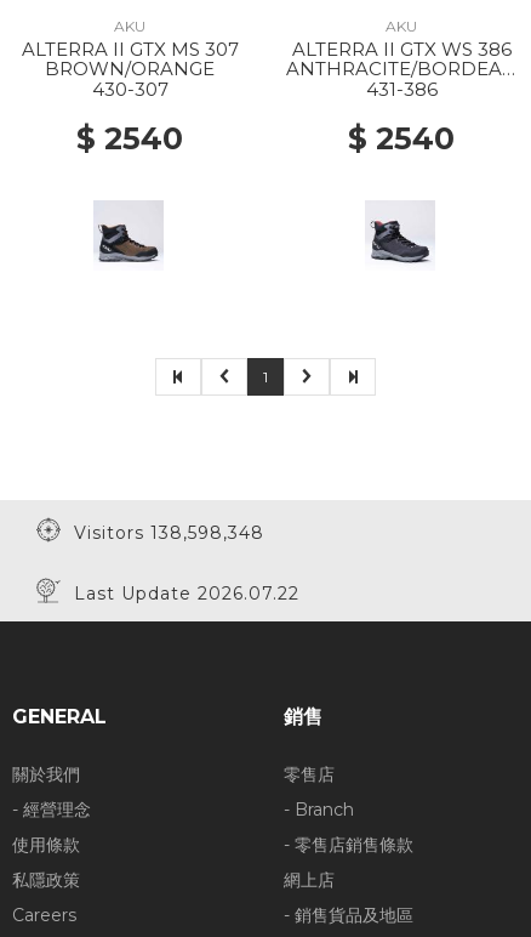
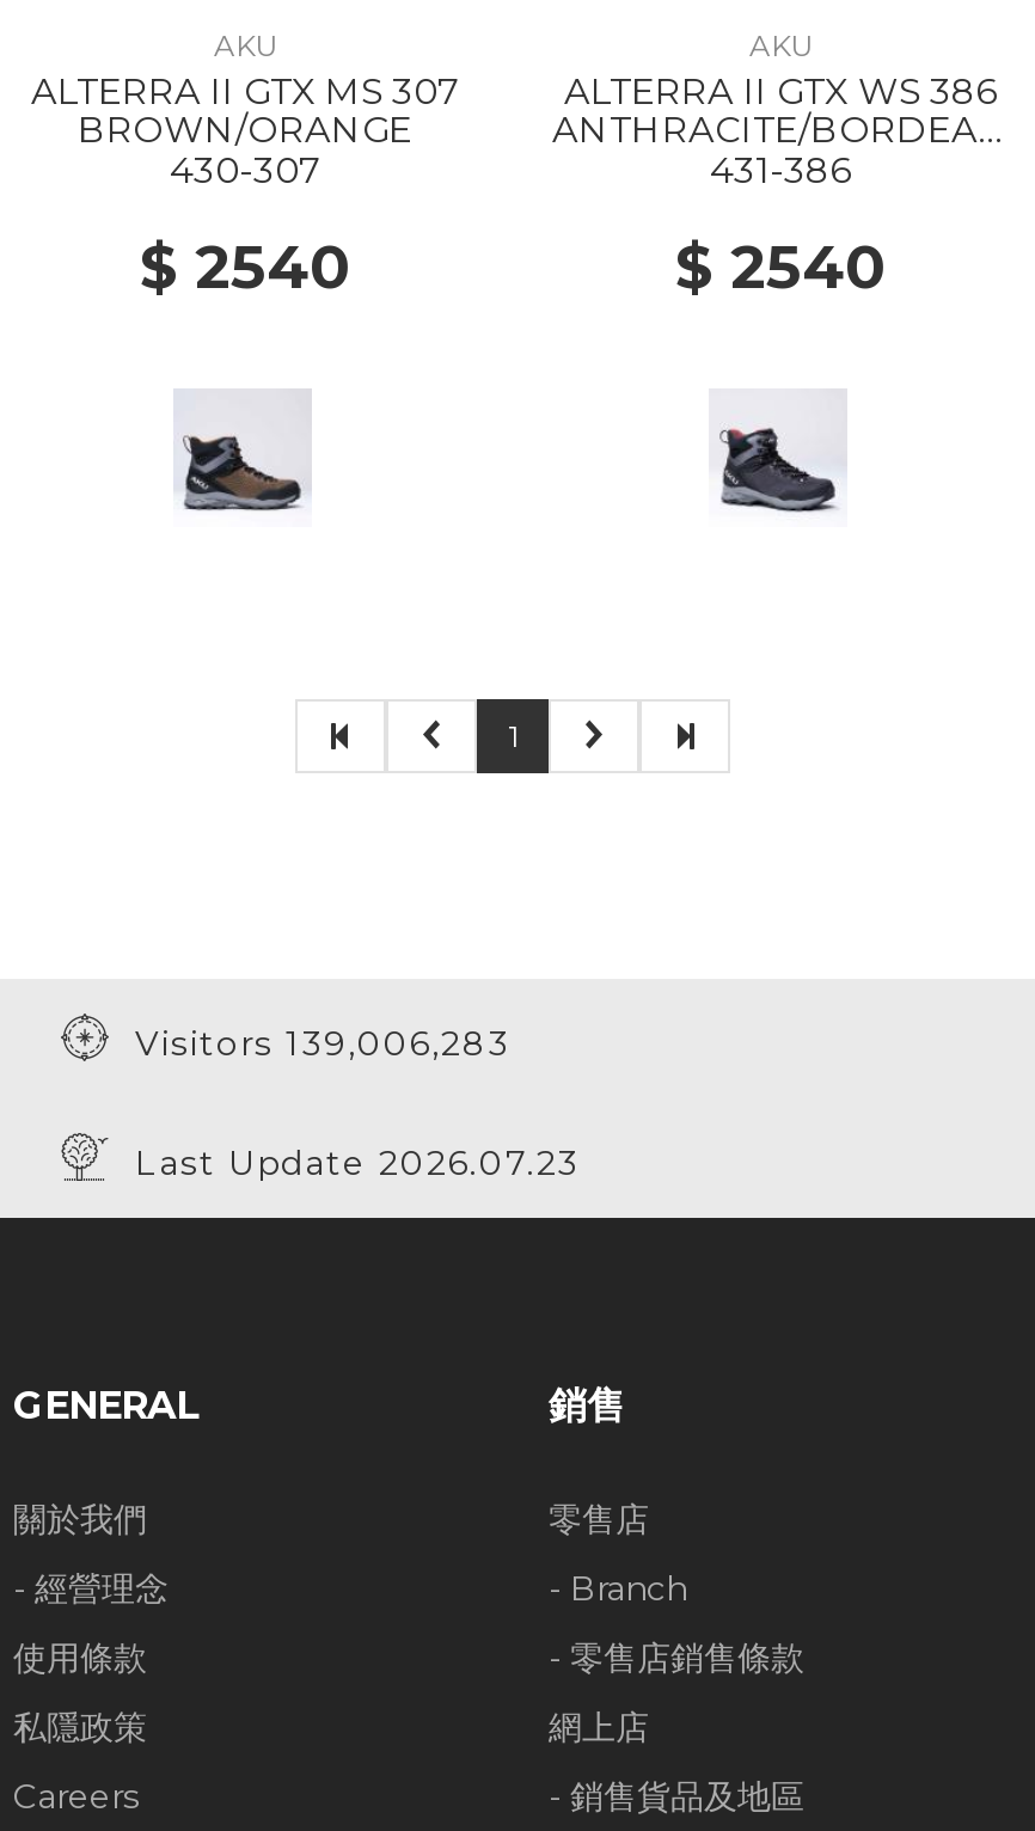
- Visitors 138,598,348
+ Visitors 139,006,283

- Last Update 2026.07.22
+ Last Update 2026.07.23
